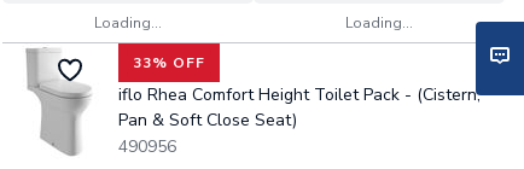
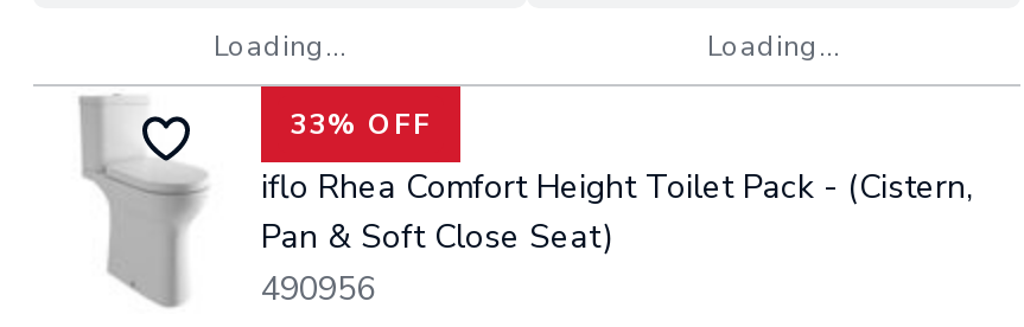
- [image]
